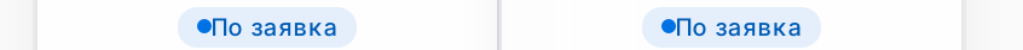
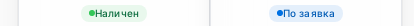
- По заявка
+ Наличен
